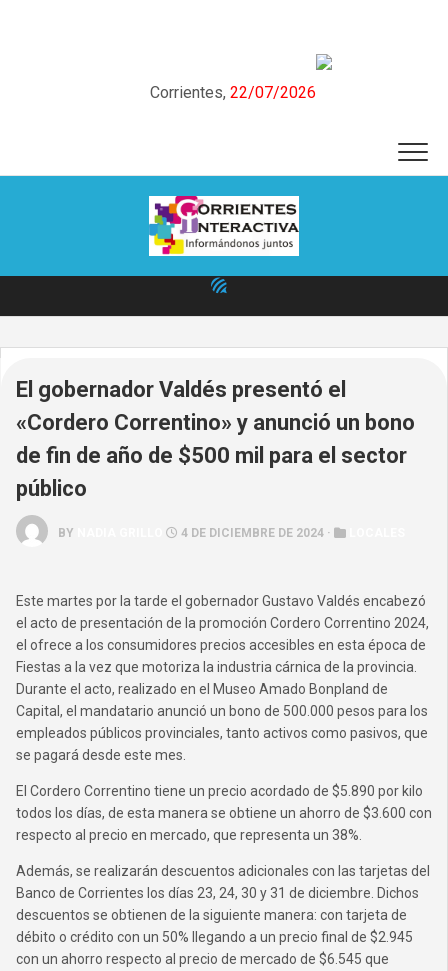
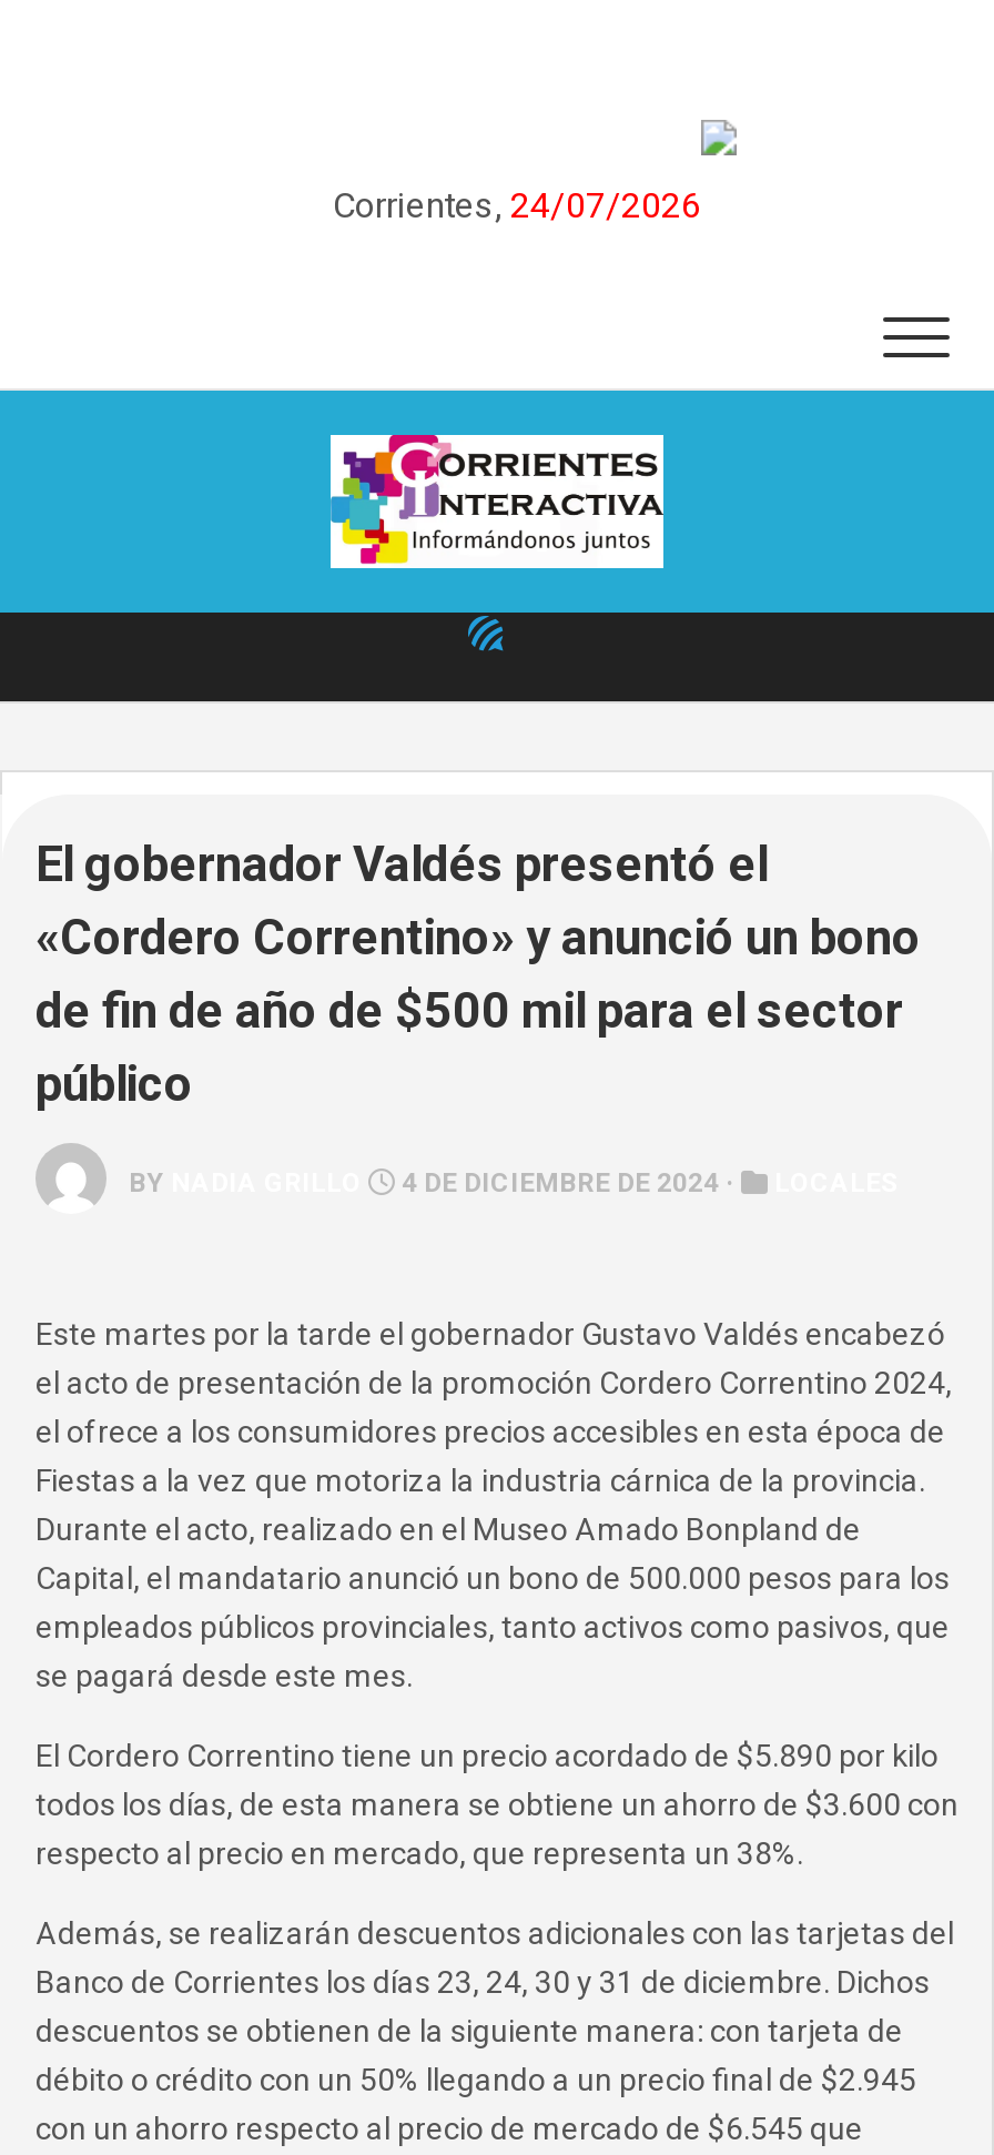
- Corrientes, 22/07/2026
+ Corrientes, 24/07/2026
